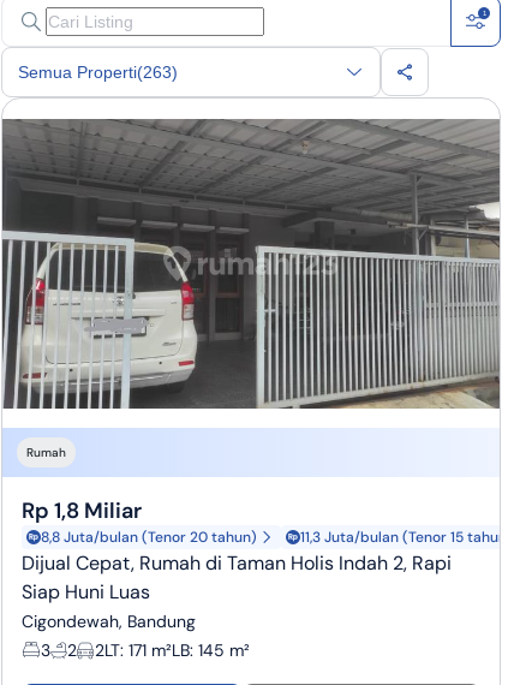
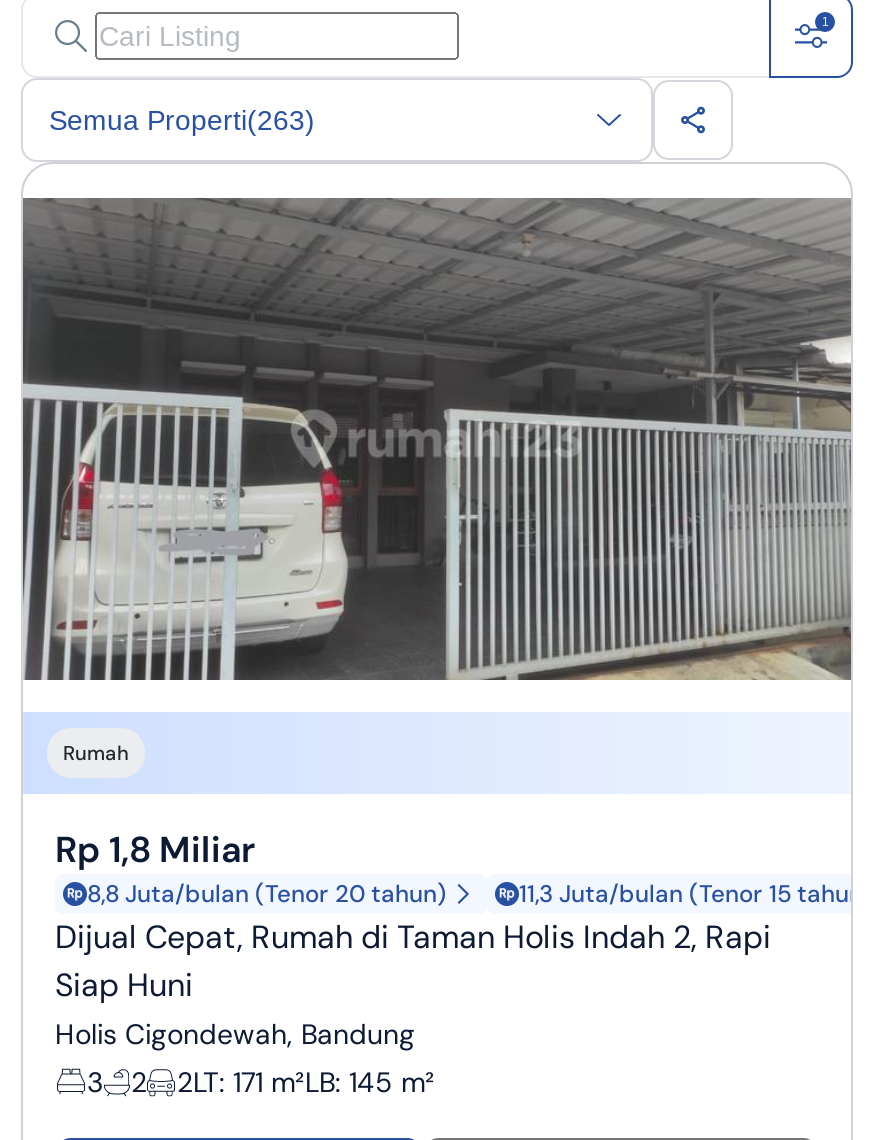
- Siap Huni Luas
- Cigondewah, Bandung
+ Siap Huni
+ Holis Cigondewah, Bandung
